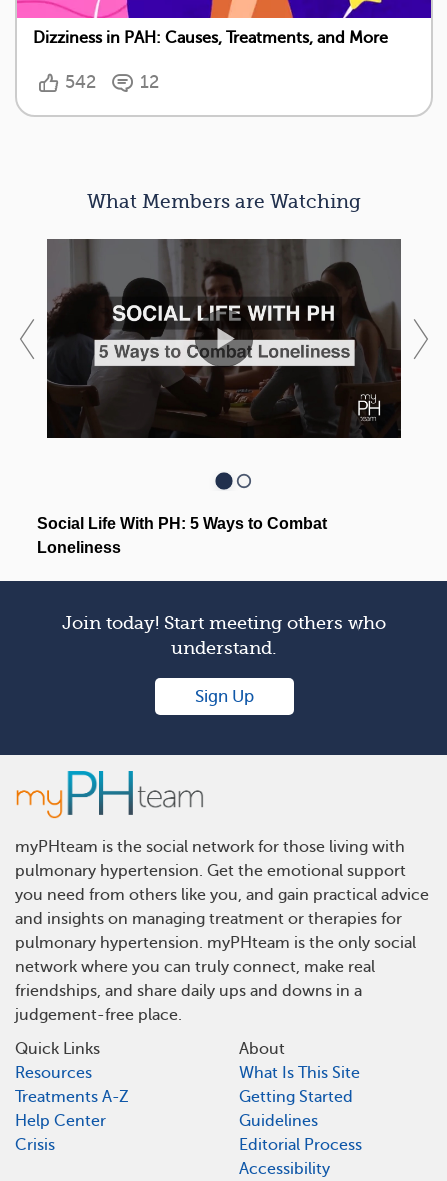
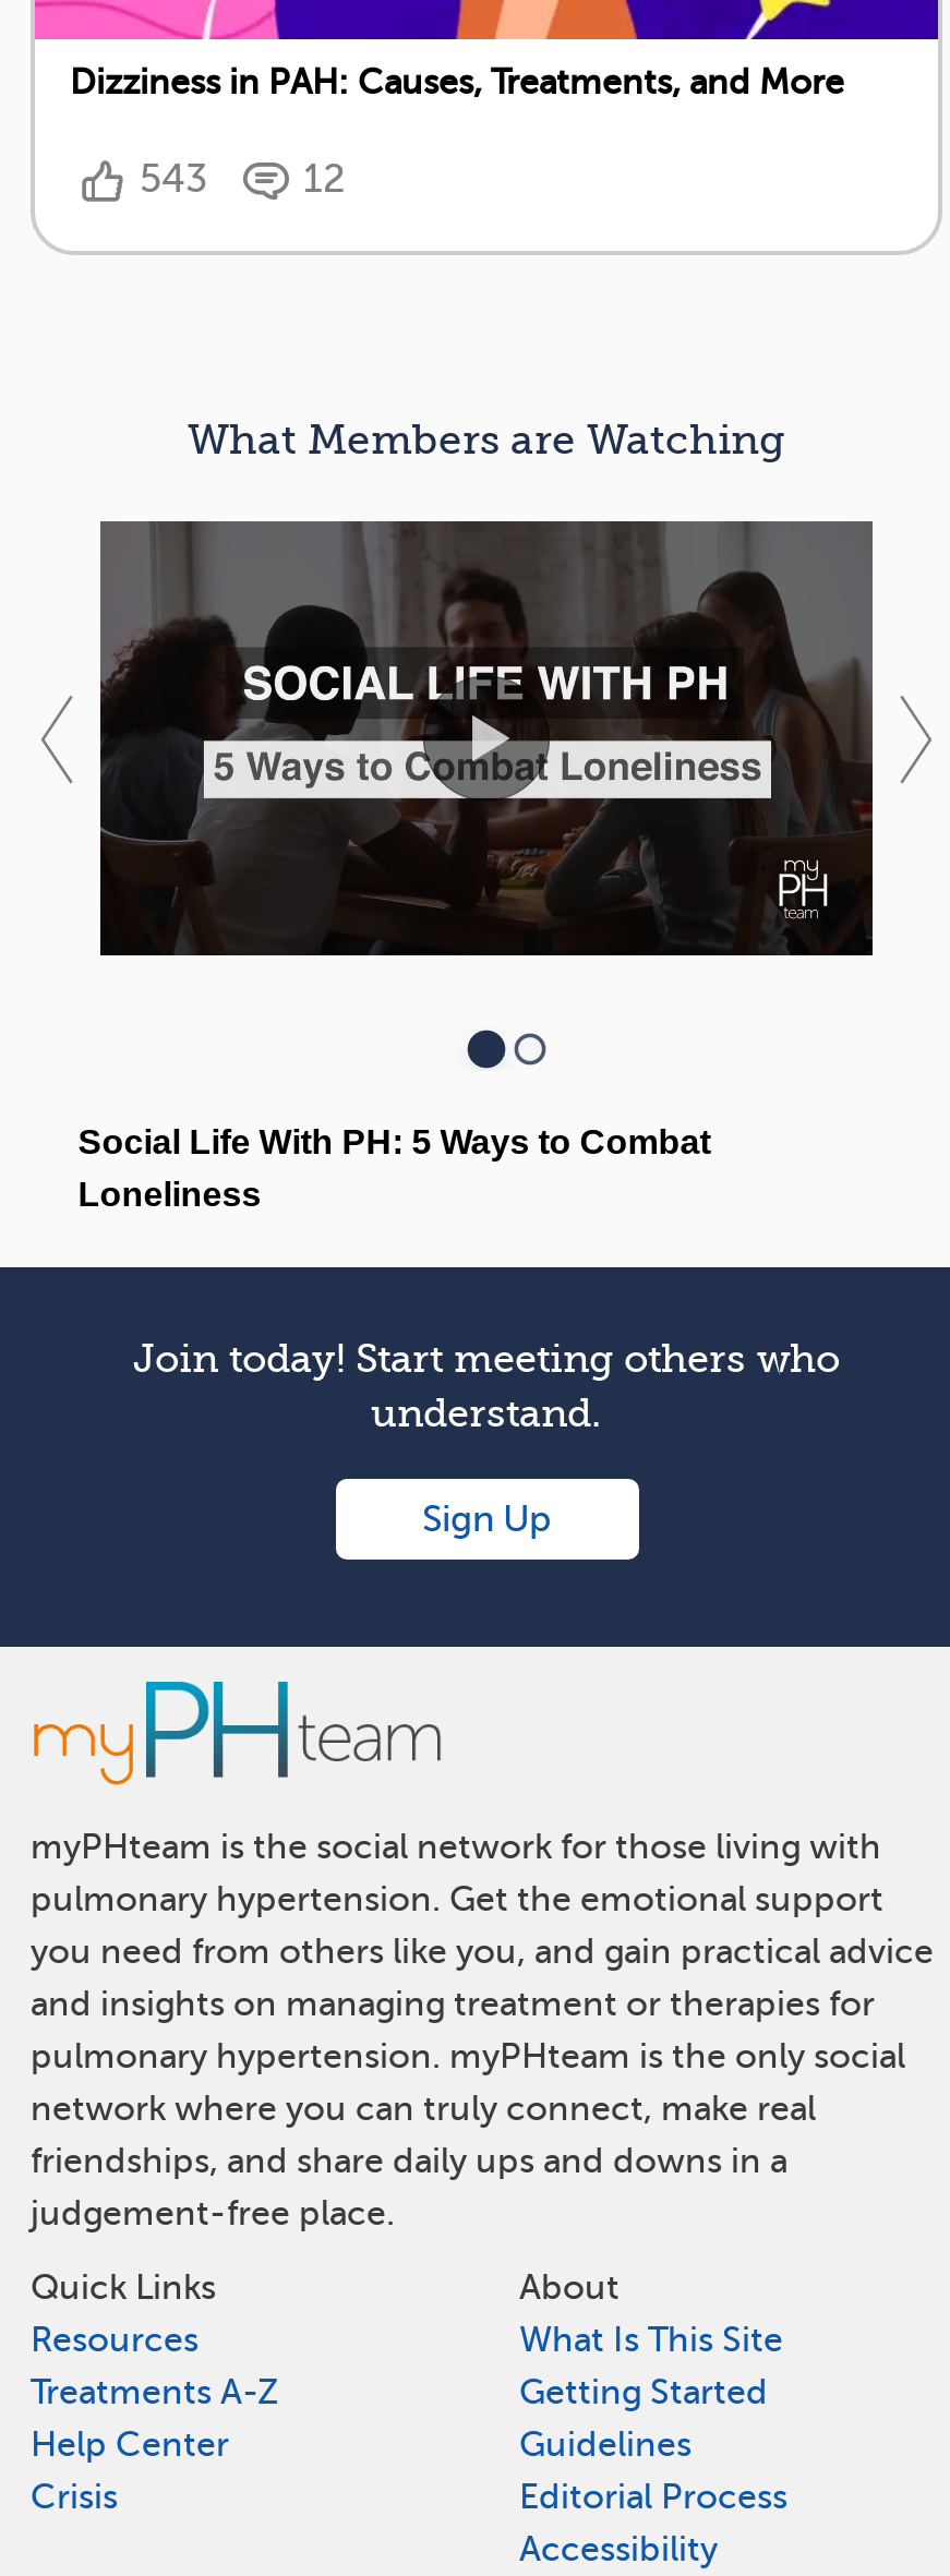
- 542
+ 543
